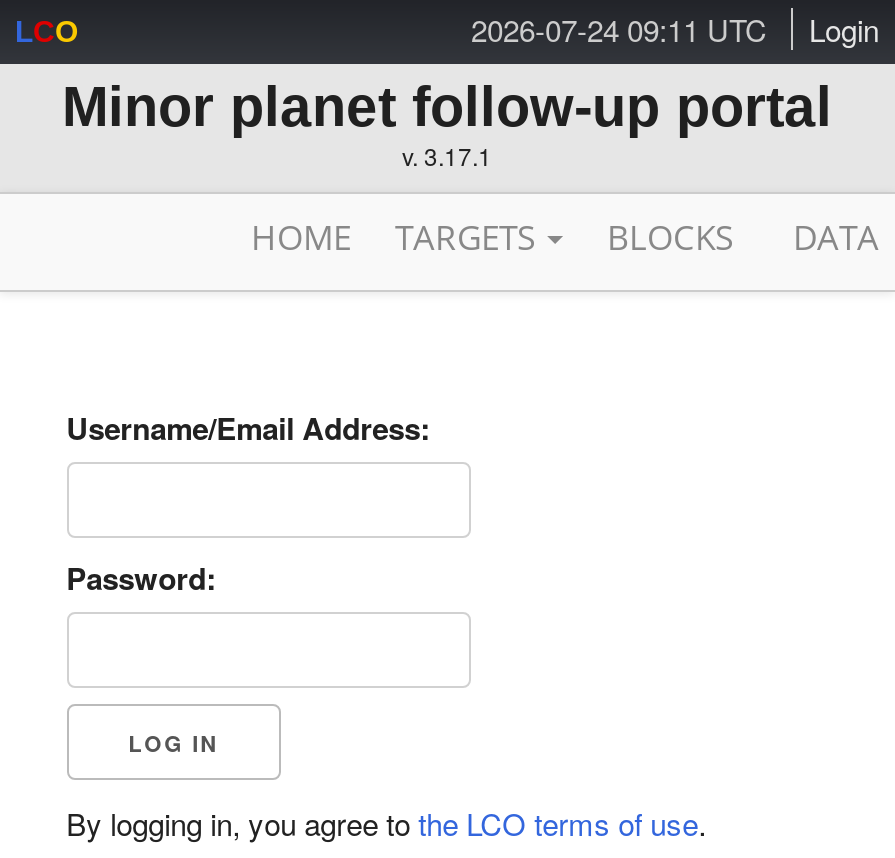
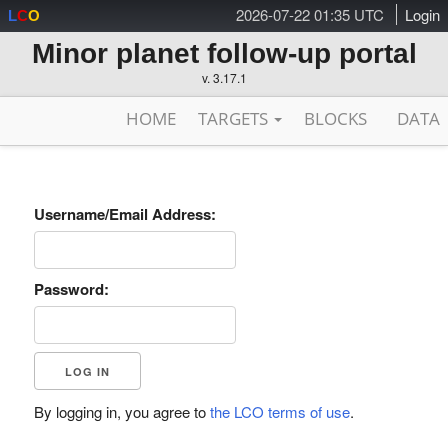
- 2026-07-24 09:11 UTC Login
+ 2026-07-22 01:35 UTC Login
